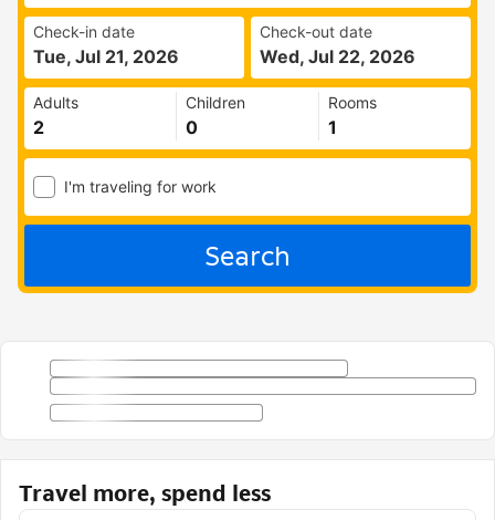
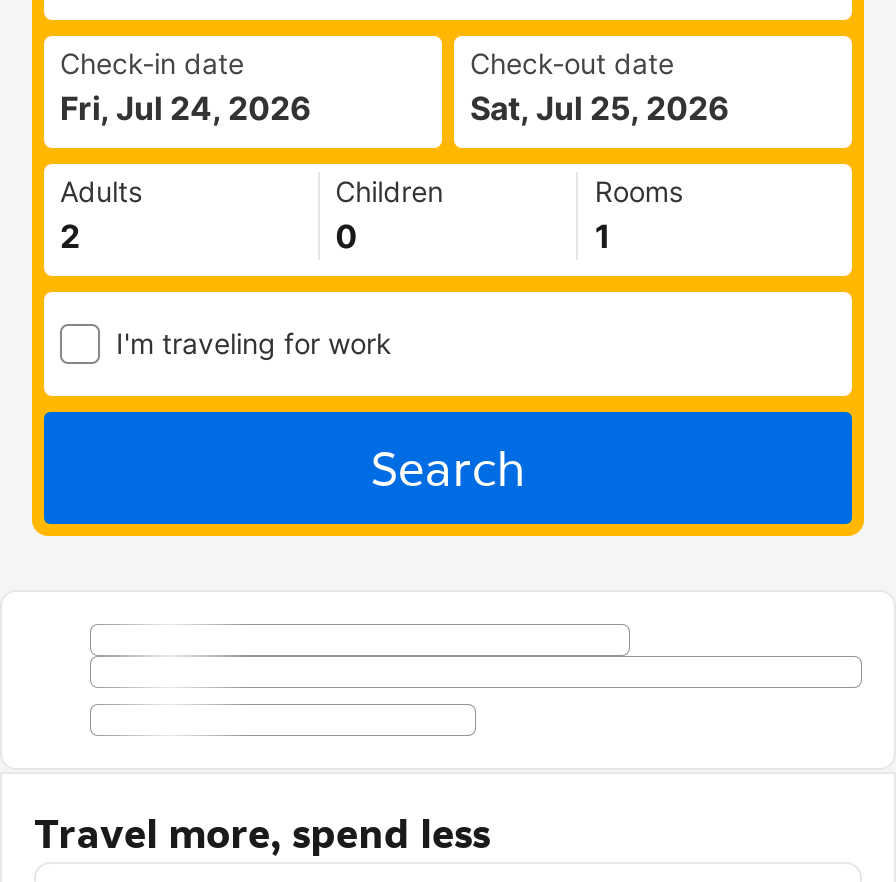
- Tue, Jul 21, 2026
+ Fri, Jul 24, 2026

- Wed, Jul 22, 2026
+ Sat, Jul 25, 2026
